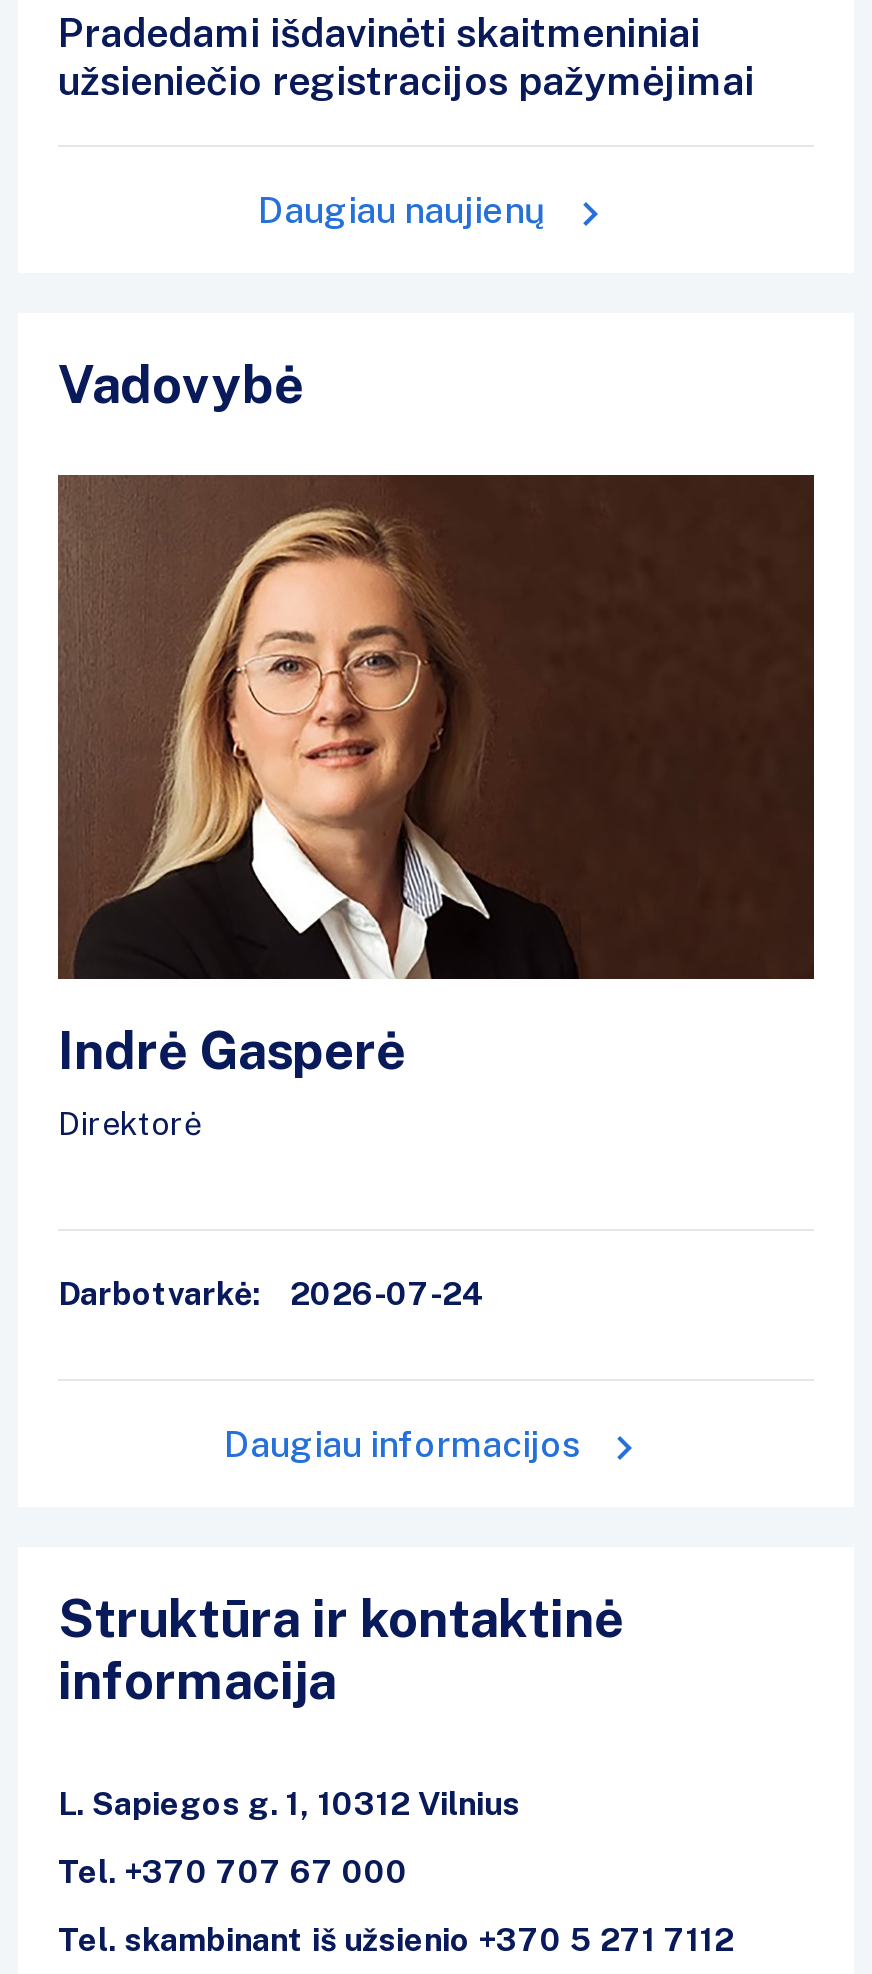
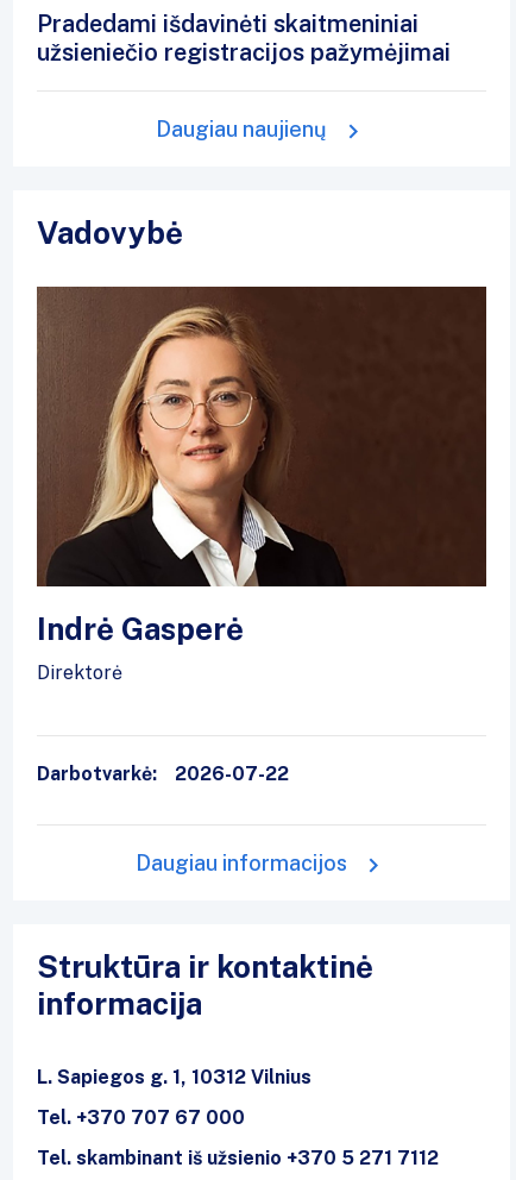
- Darbotvarkė: 2026-07-24
+ Darbotvarkė: 2026-07-22
